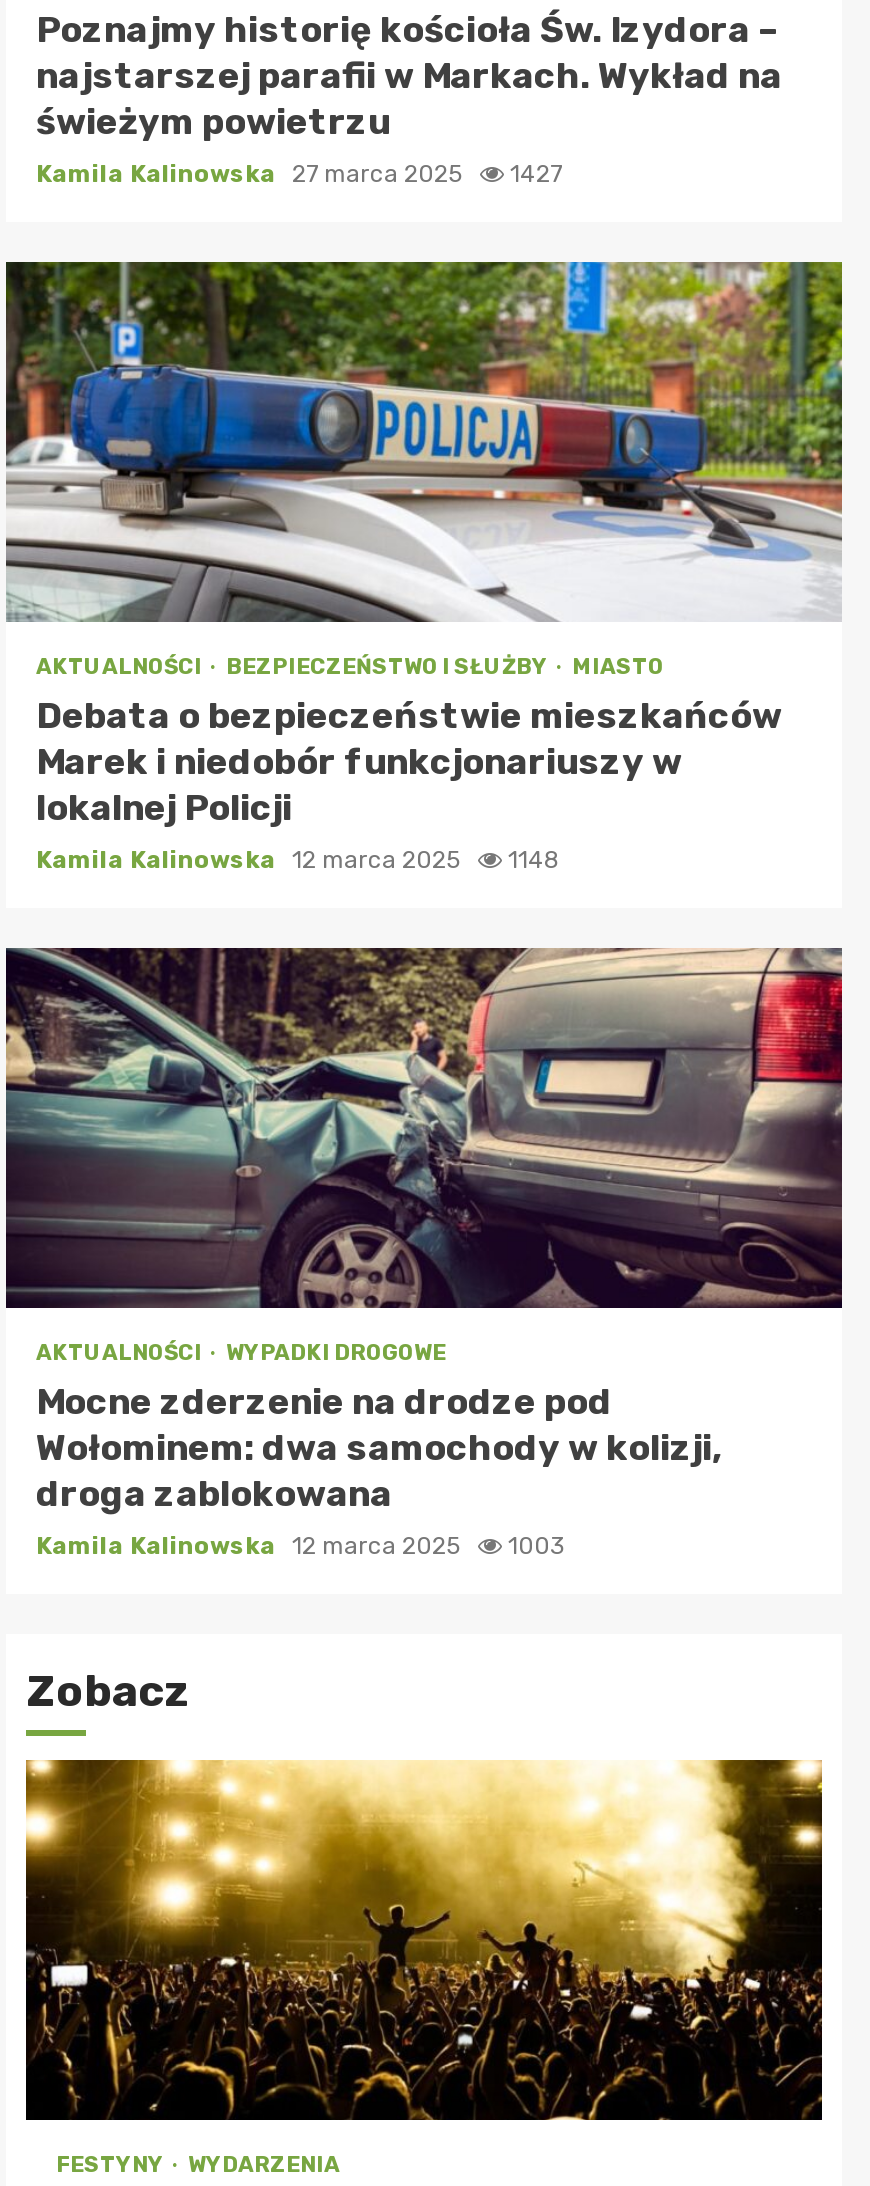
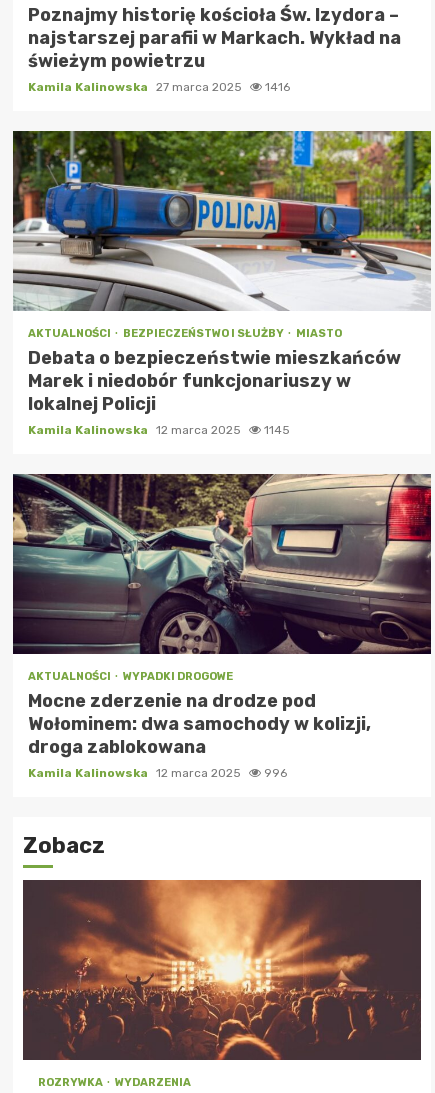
- Kamila Kalinowska 27 marca 2025 1427
+ Kamila Kalinowska 27 marca 2025 1416

- Kamila Kalinowska 12 marca 2025 1148
+ Kamila Kalinowska 12 marca 2025 1145

- Kamila Kalinowska 12 marca 2025 1003
+ Kamila Kalinowska 12 marca 2025 996

- [image]
- FESTYNY
+ [image]
+ ROZRYWKA
